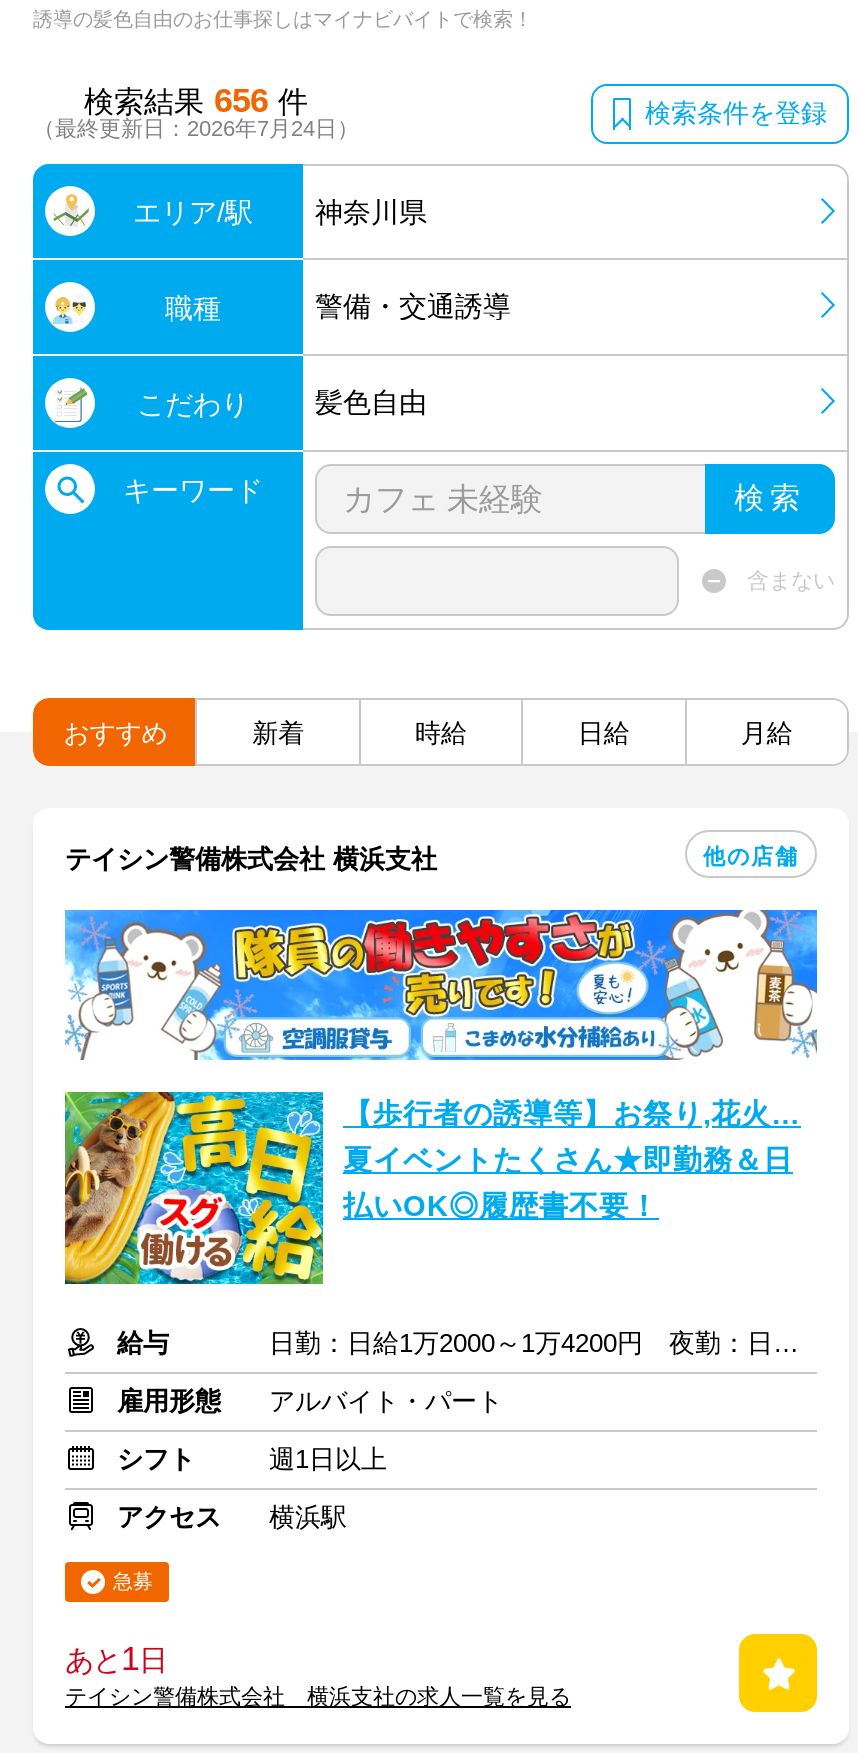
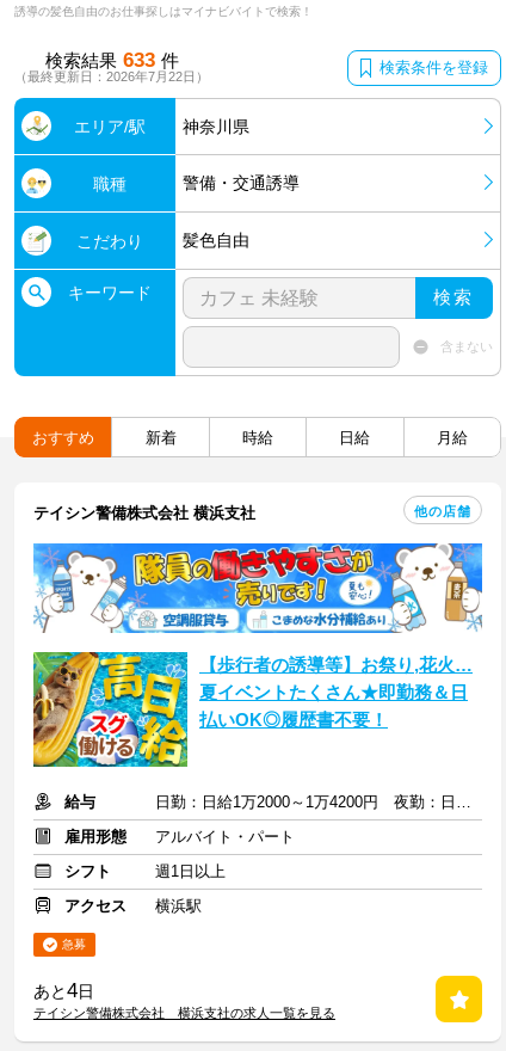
- 検索結果 656 件
+ 検索結果 633 件

- （最終更新日：2026年7月24日）
+ （最終更新日：2026年7月22日）

- あと1日
+ あと4日
